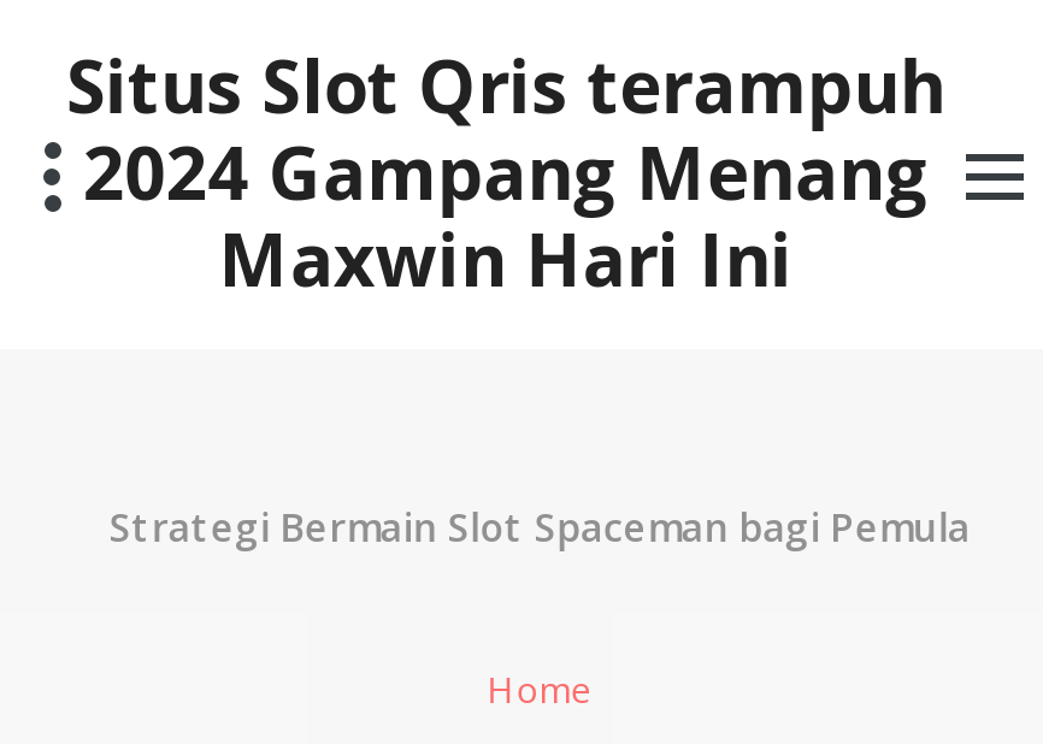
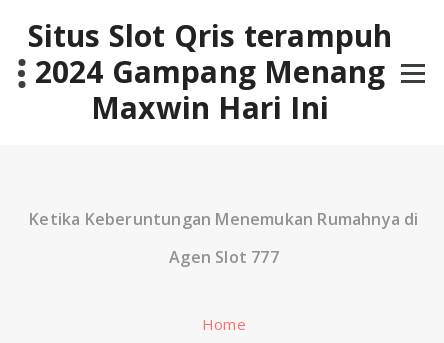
- Strategi Bermain Slot Spaceman bagi Pemula
+ Ketika Keberuntungan Menemukan Rumahnya di
+ Agen Slot 777
